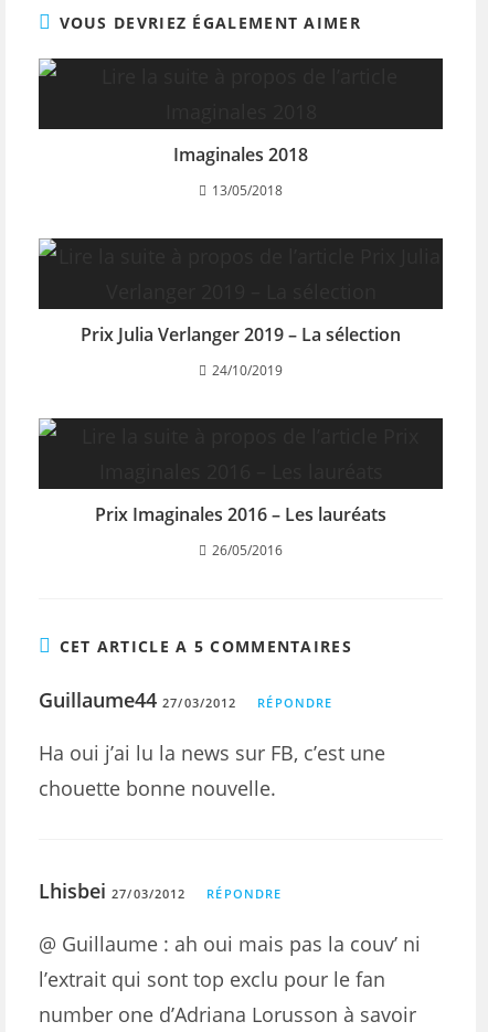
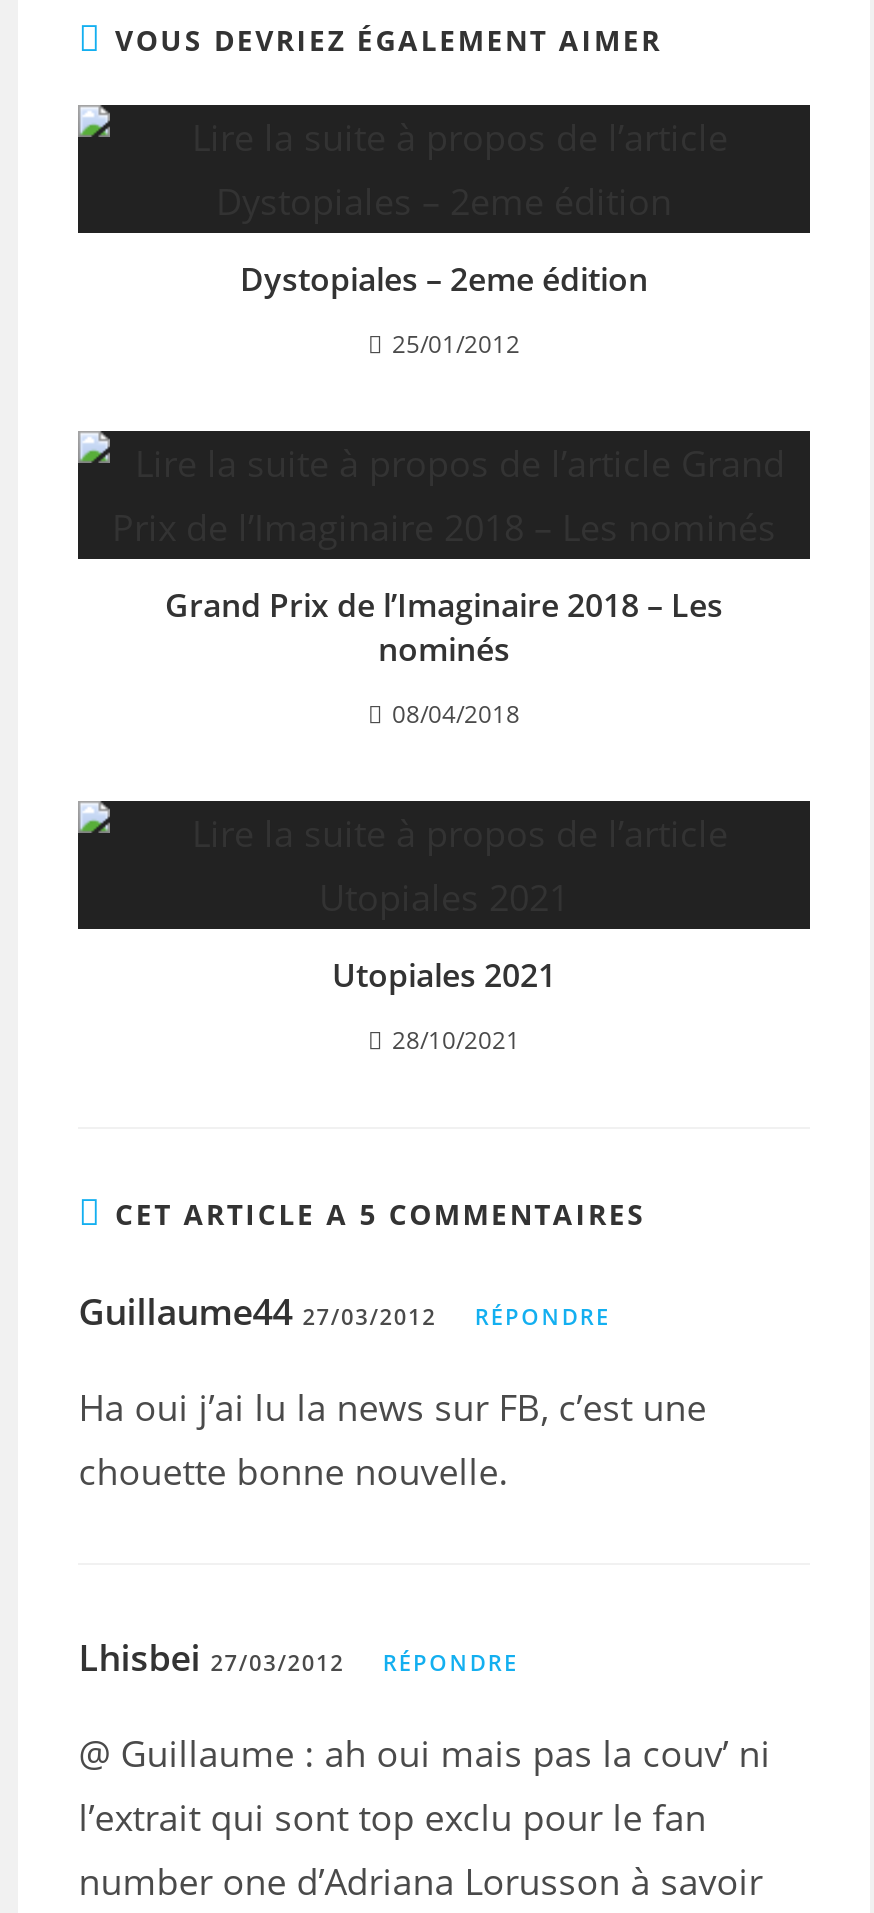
- Imaginales 2018
+ Dystopiales – 2eme édition

- 13/05/2018
+ 25/01/2012

- Prix Julia Verlanger 2019 – La sélection
+ Grand Prix de l’Imaginaire 2018 – Les
+ nominés

- 24/10/2019
+ 08/04/2018

- Prix Imaginales 2016 – Les lauréats
+ Utopiales 2021

- 26/05/2016
+ 28/10/2021
